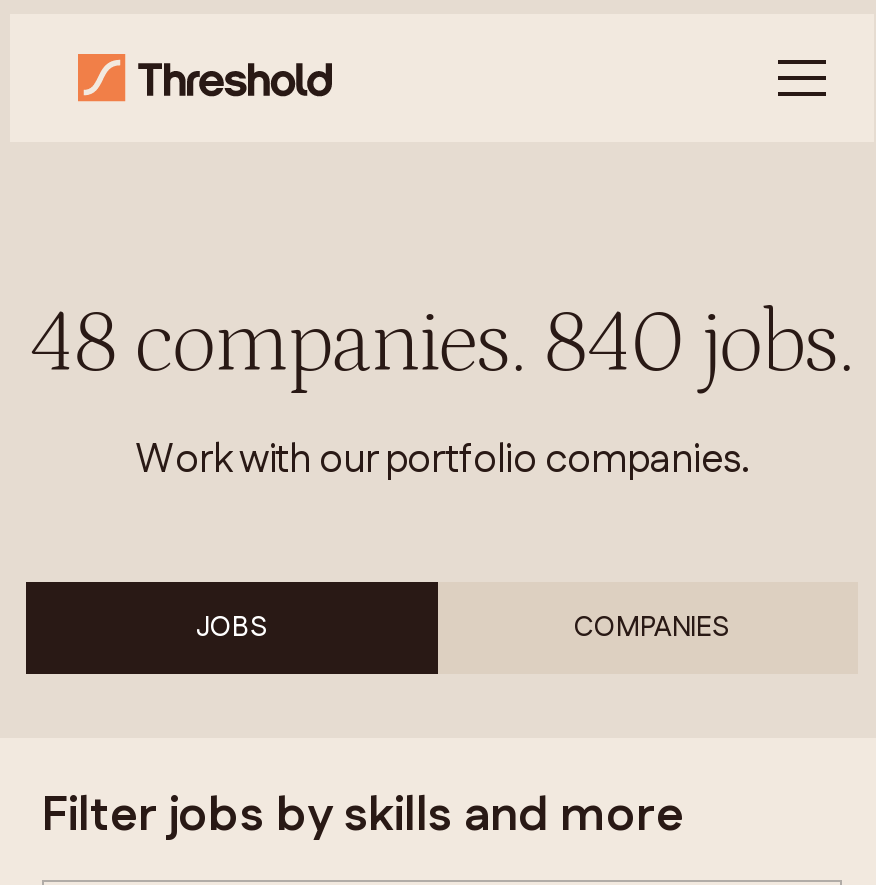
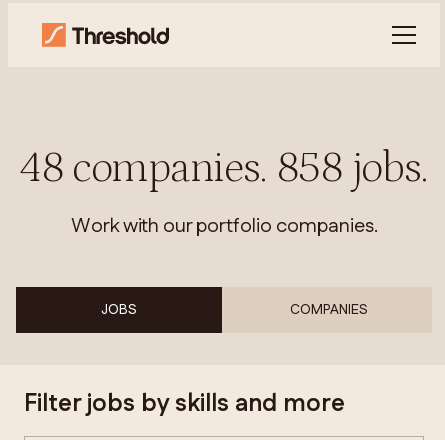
- 48 companies. 840 jobs.
+ 48 companies. 858 jobs.
